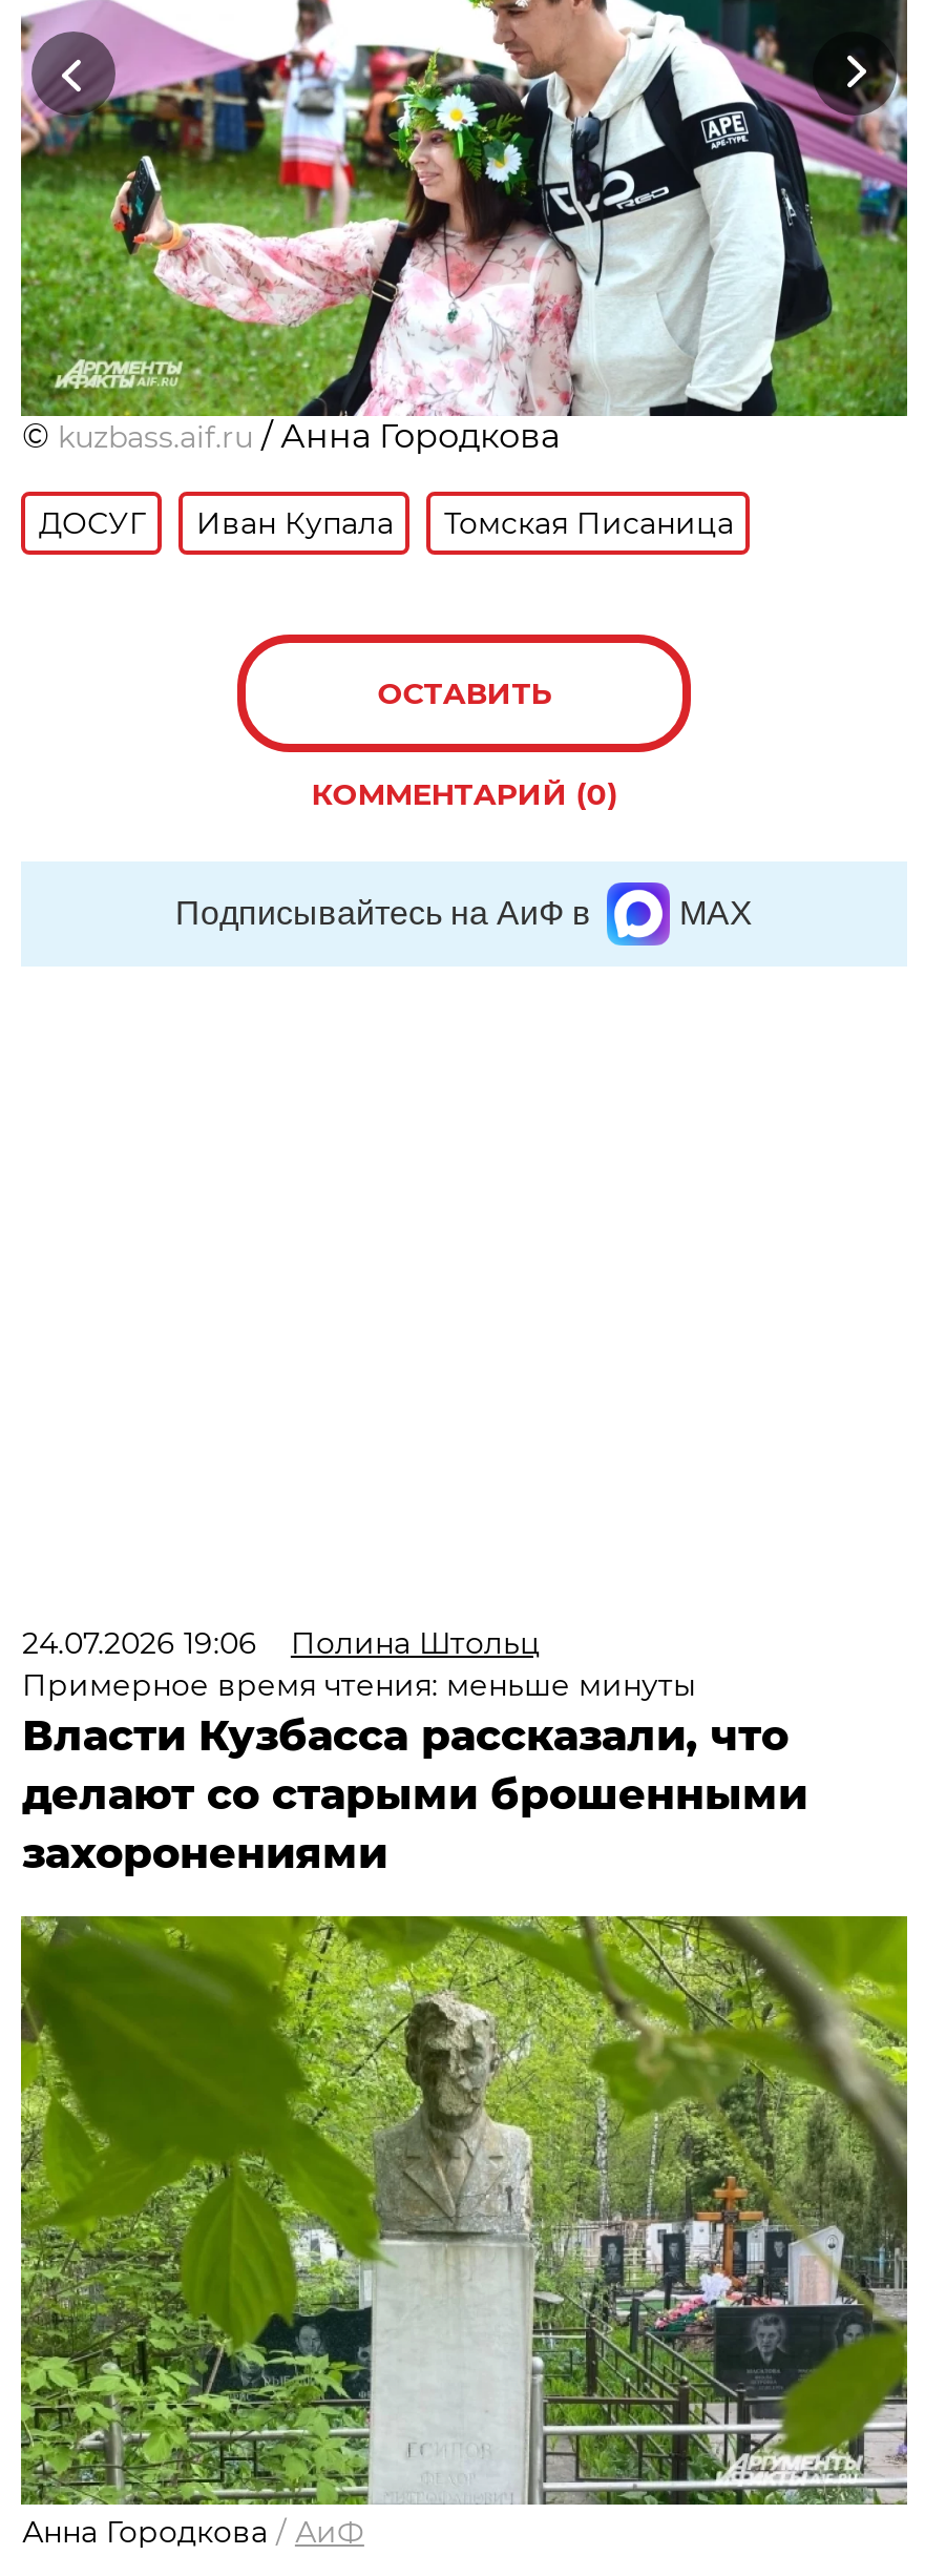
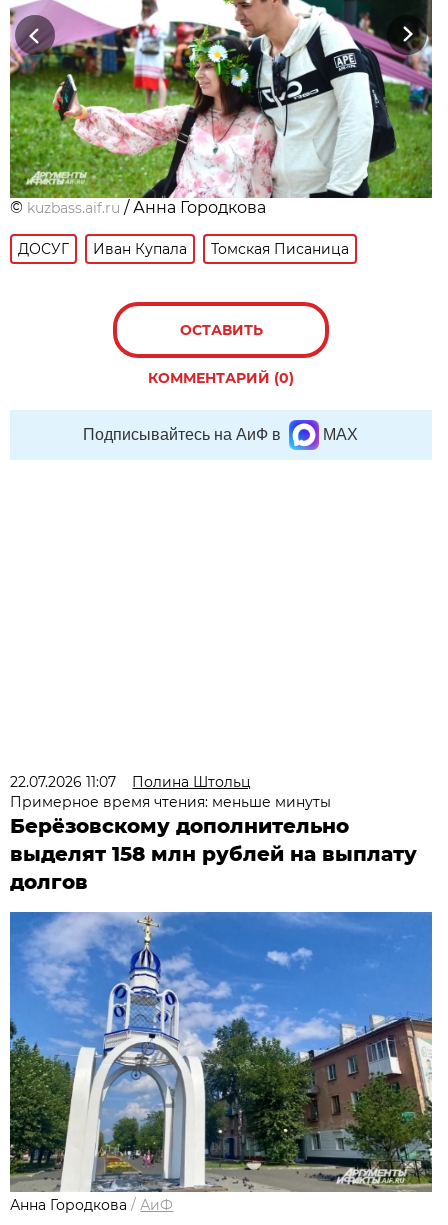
- 24.07.2026 19:06 Полина Штольц
+ 22.07.2026 11:07 Полина Штольц

- Власти Кузбасса рассказали, что
- делают со старыми брошенными
- захоронениями
+ Берёзовскому дополнительно
+ выделят 158 млн рублей на выплату
+ долгов

- [image]
+ [image]
